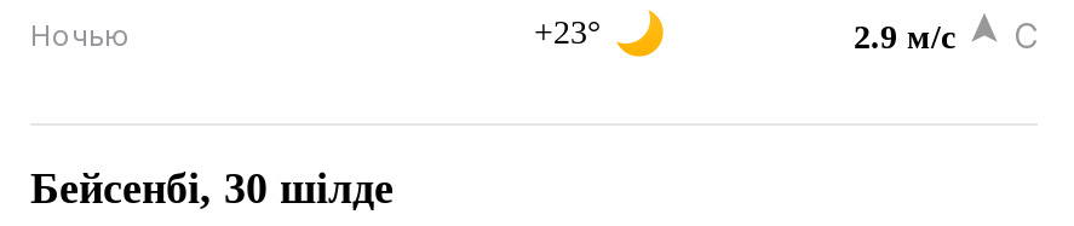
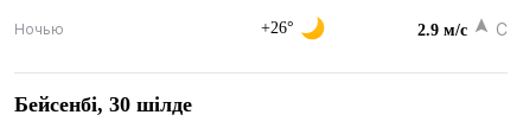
- +23°
+ +26°
